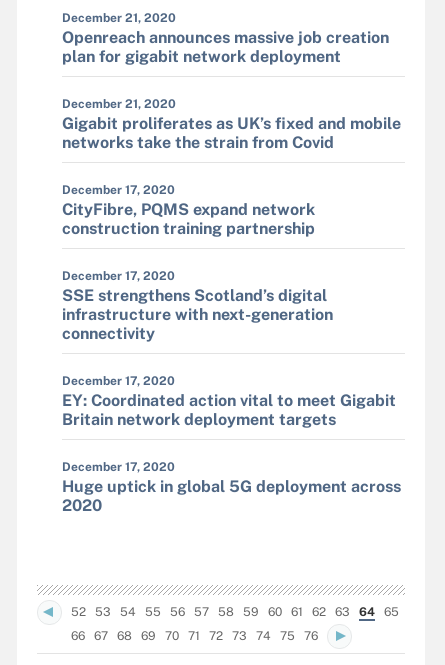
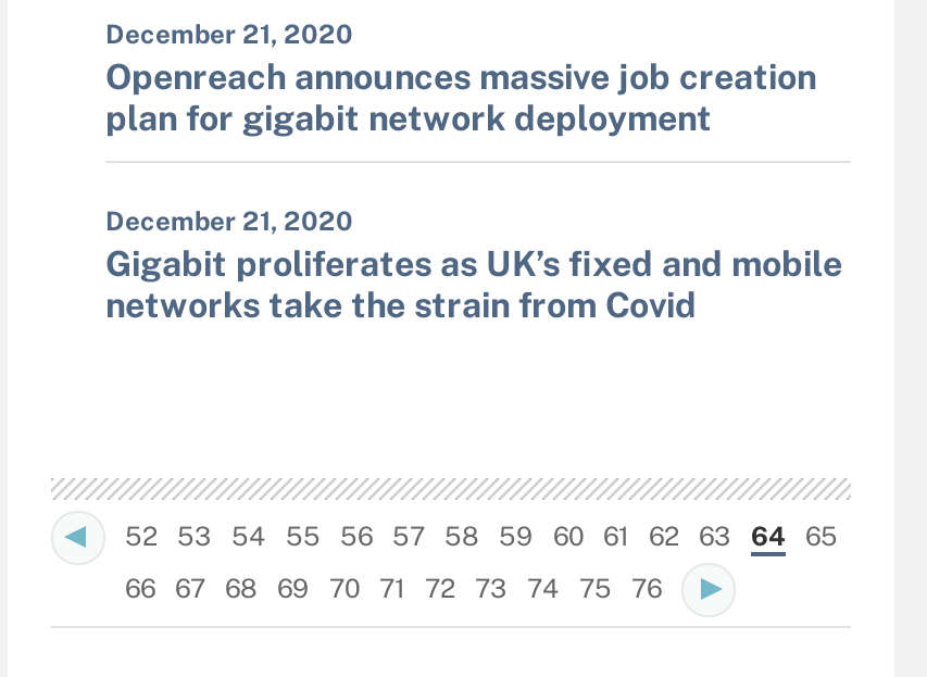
- December 17, 2020
- CityFibre, PQMS expand network
- construction training partnership
- December 17, 2020
- SSE strengthens Scotland’s digital
- infrastructure with next-generation
- connectivity
- December 17, 2020
- EY: Coordinated action vital to meet Gigabit
- Britain network deployment targets
- December 17, 2020
- Huge uptick in global 5G deployment across
- 2020
